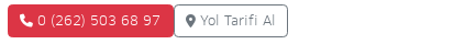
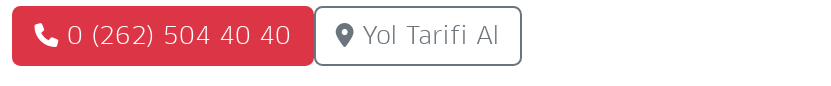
- 0 (262) 503 68 97
+ 0 (262) 504 40 40
